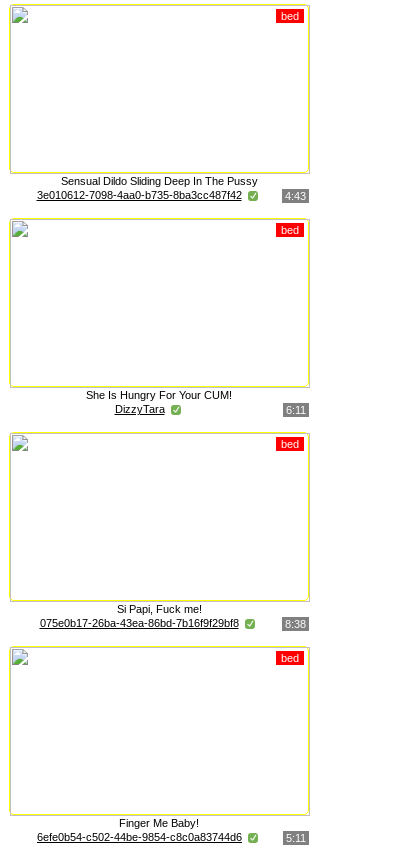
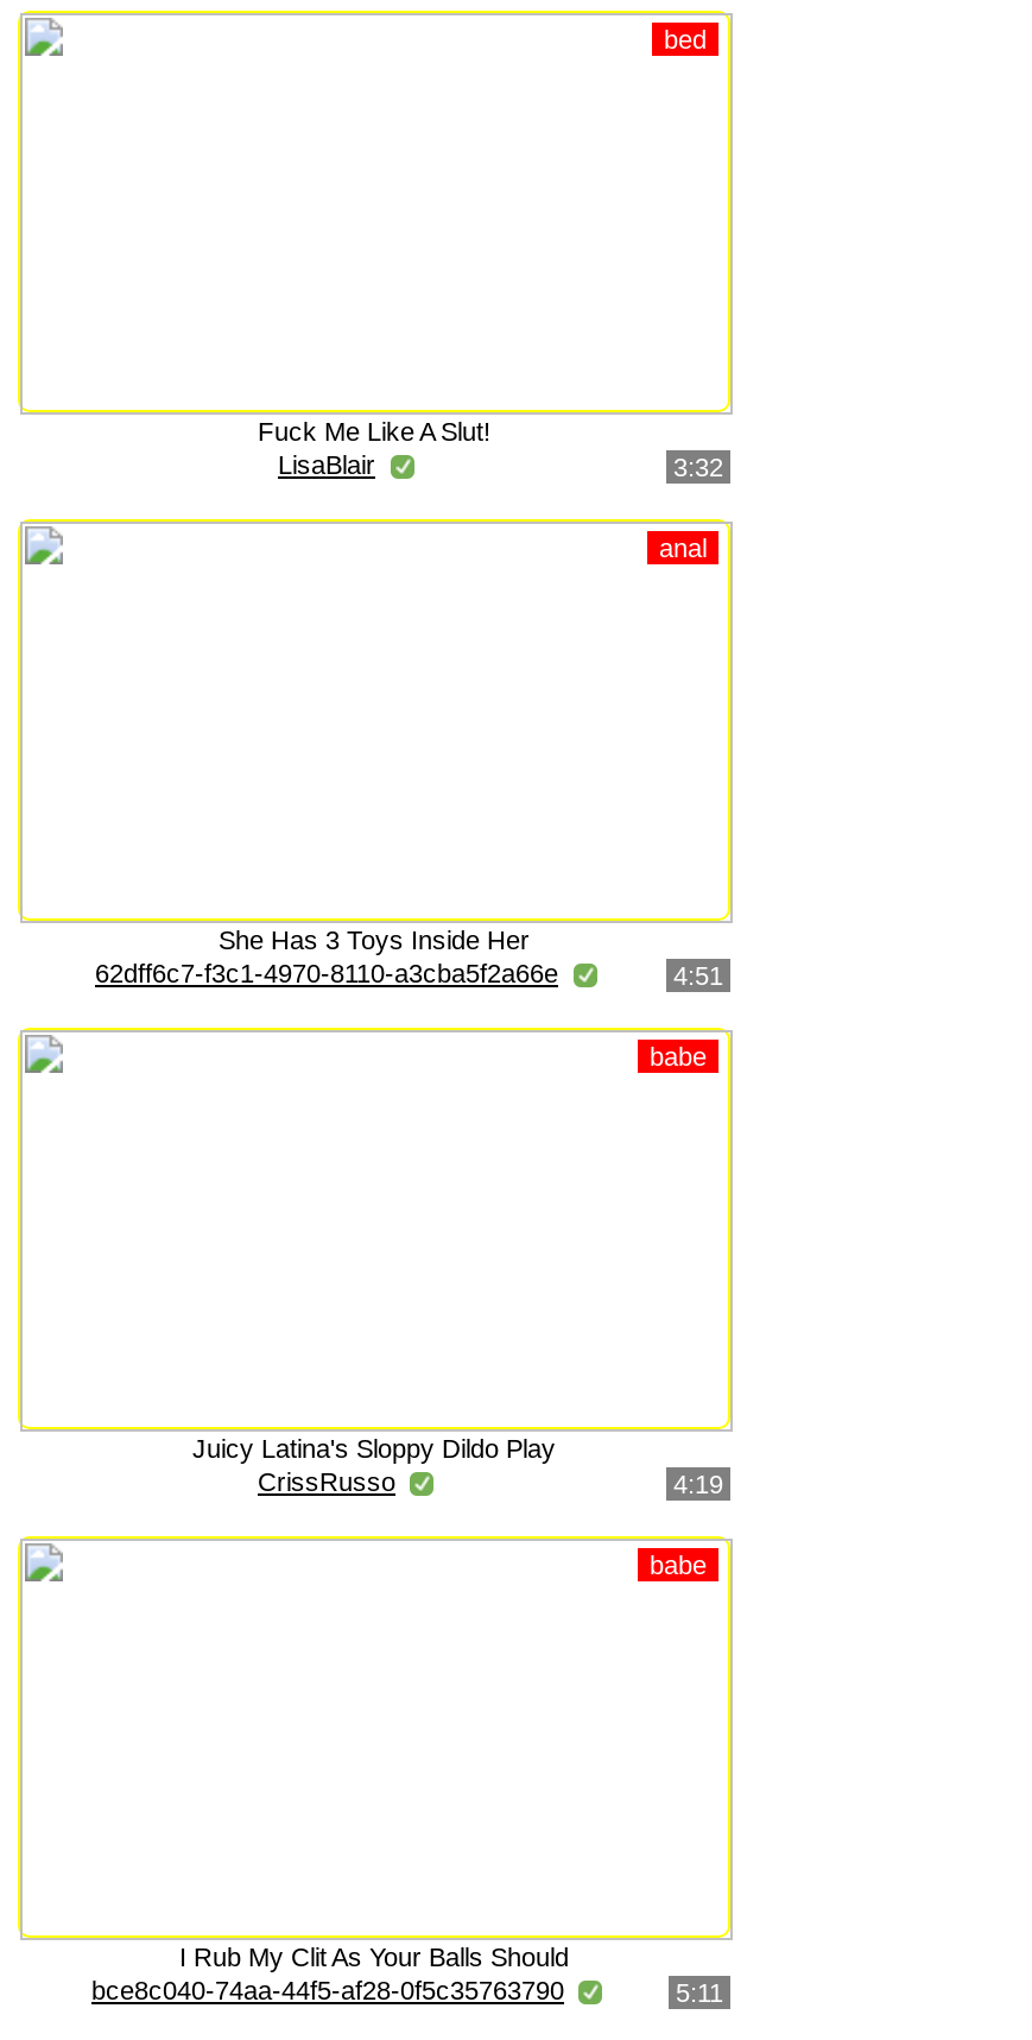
- Sensual Dildo Sliding Deep In The Pussy
- 3e010612-7098-4aa0-b735-8ba3cc487f42
- 4:43
+ Fuck Me Like A Slut!
+ LisaBlair
+ 3:32

- bed
+ anal

- She Is Hungry For Your CUM!
- DizzyTara
- 6:11
+ She Has 3 Toys Inside Her
+ 62dff6c7-f3c1-4970-8110-a3cba5f2a66e
+ 4:51

- bed
+ babe

- Si Papi, Fuck me!
- 075e0b17-26ba-43ea-86bd-7b16f9f29bf8
- 8:38
+ Juicy Latina's Sloppy Dildo Play
+ CrissRusso
+ 4:19

- bed
+ babe

- Finger Me Baby!
- 6efe0b54-c502-44be-9854-c8c0a83744d6
+ I Rub My Clit As Your Balls Should
+ bce8c040-74aa-44f5-af28-0f5c35763790
